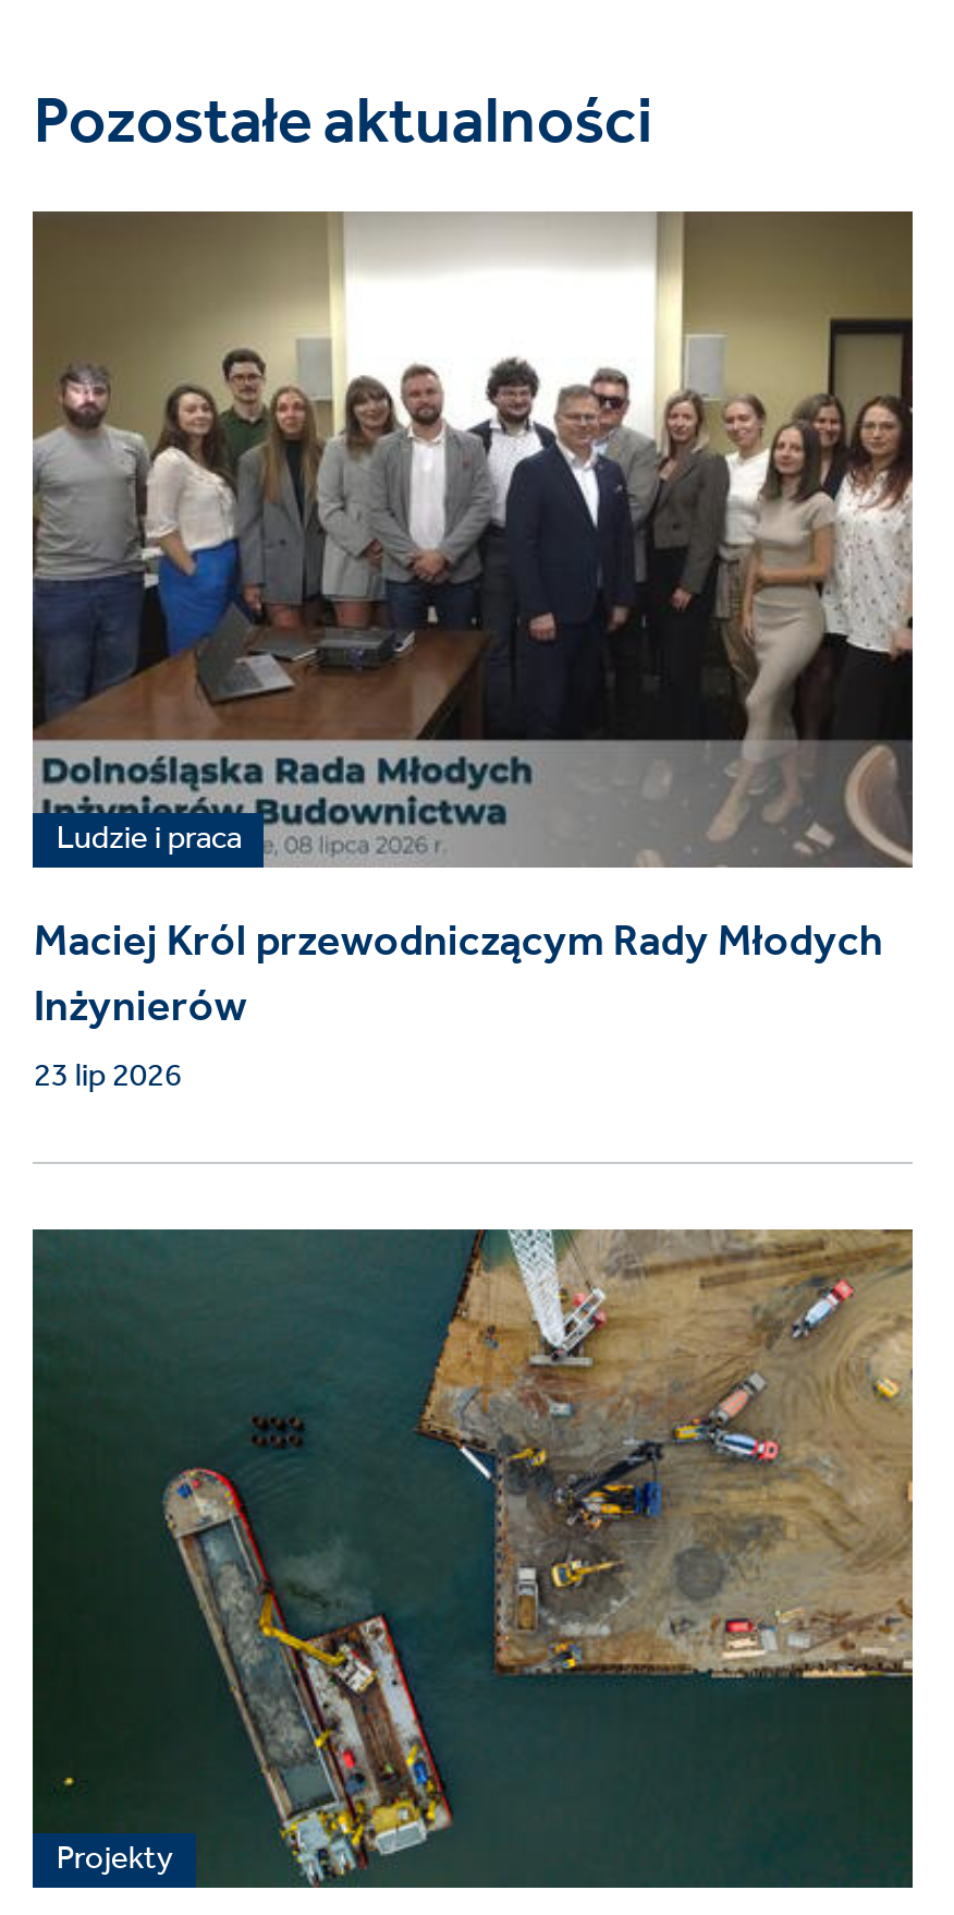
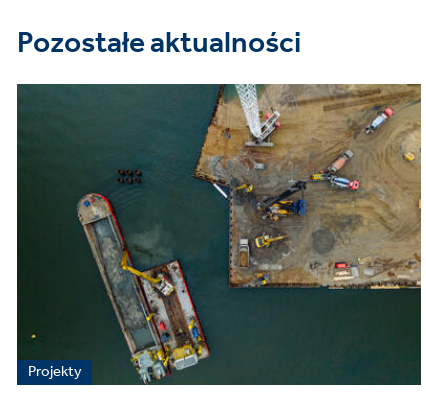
- [image]
- Ludzie i praca
- Maciej Król przewodniczącym Rady Młodych
- Inżynierów
- 23 lip 2026
